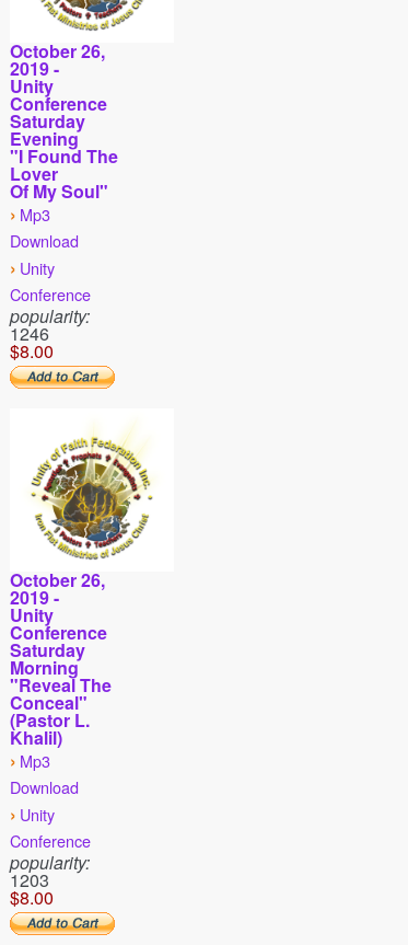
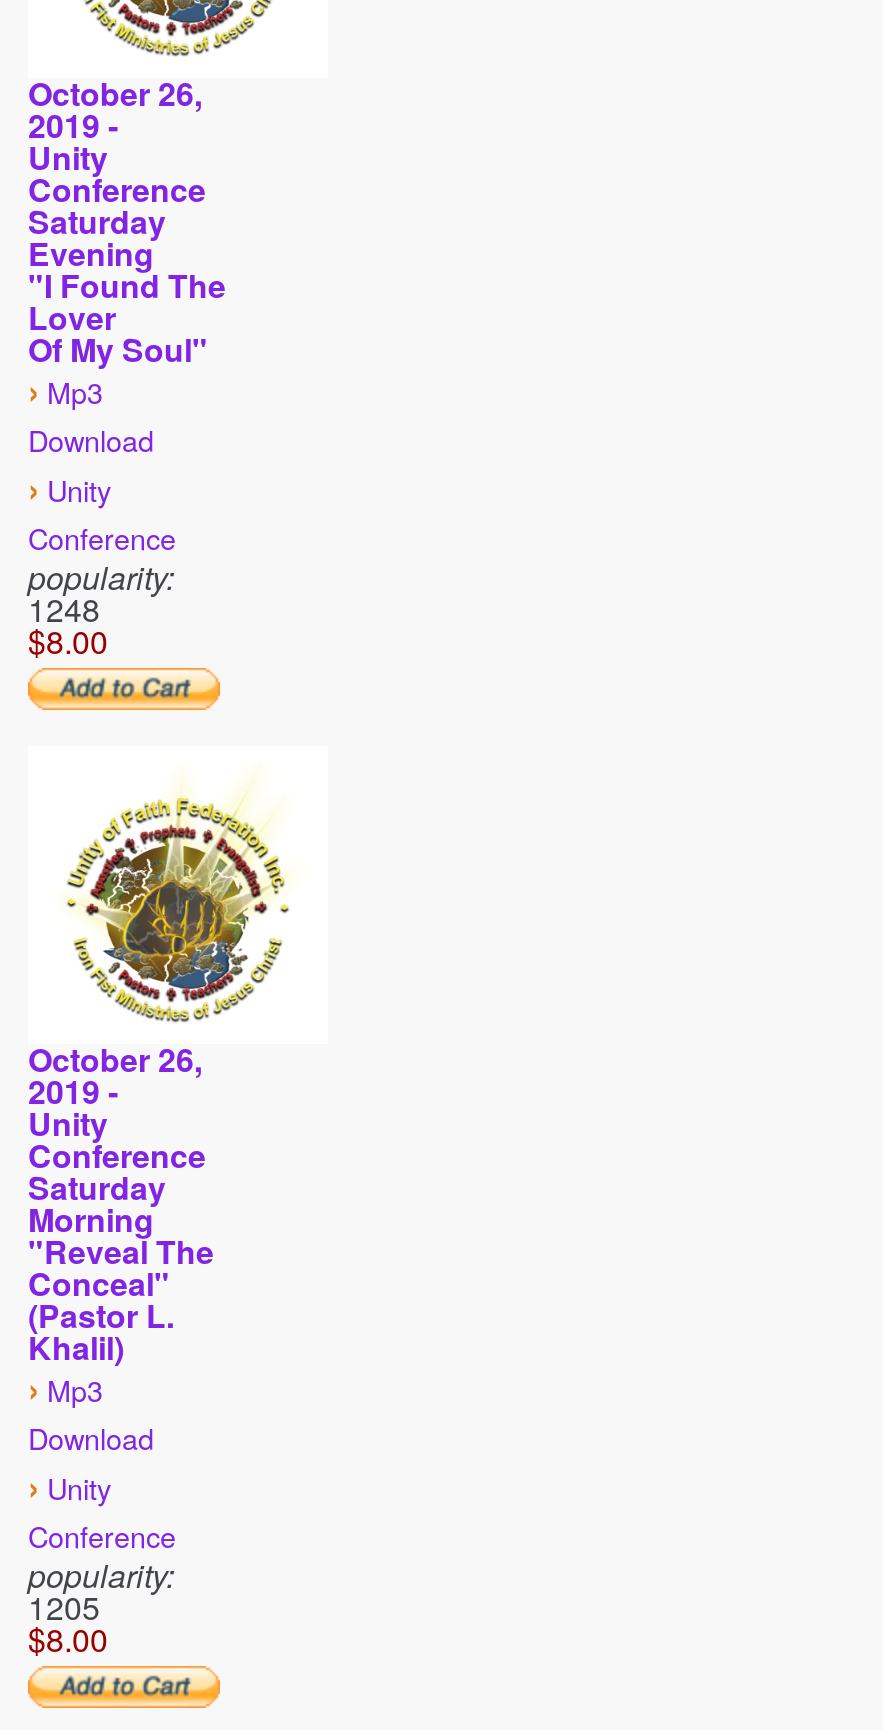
- 1246
+ 1248

- 1203
+ 1205
